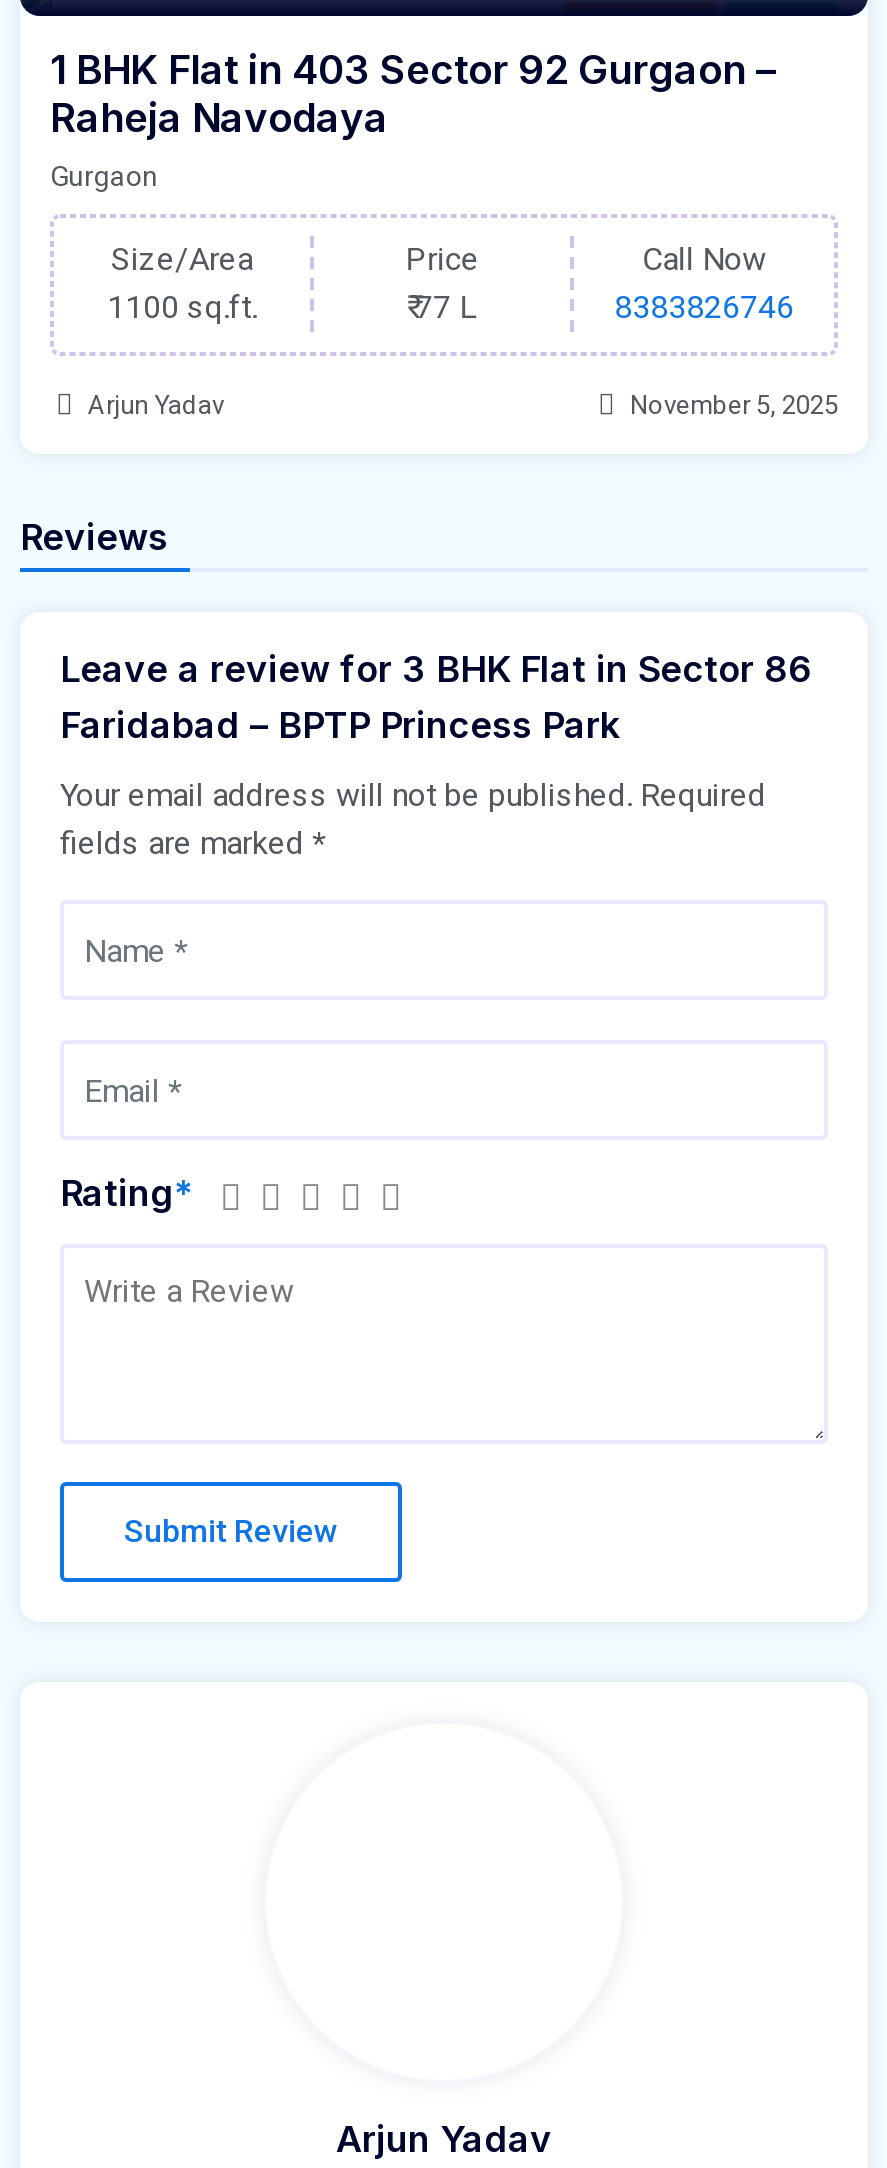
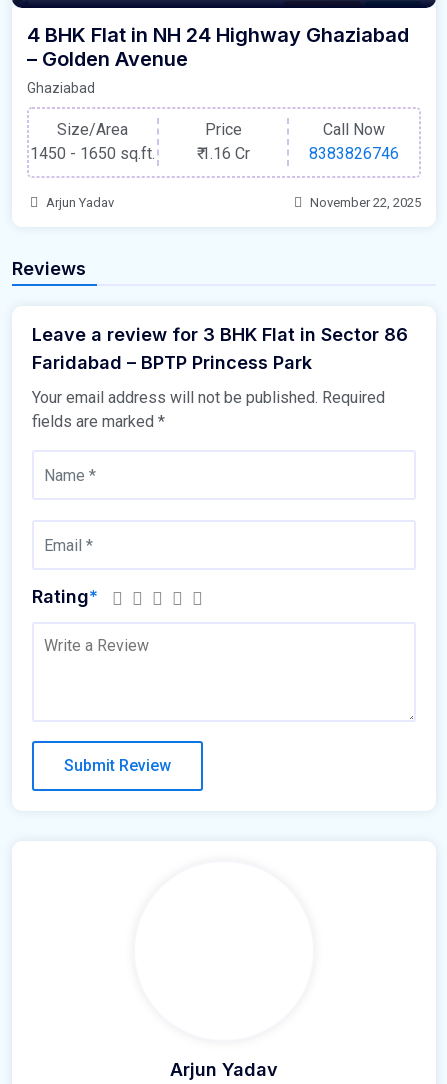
- 1 BHK Flat in 403 Sector 92 Gurgaon –
- Raheja Navodaya
- Gurgaon
+ 4 BHK Flat in NH 24 Highway Ghaziabad
+ – Golden Avenue
+ Ghaziabad

- 1100 sq.ft.
+ 1450 - 1650 sq.ft.

- ₹77 L
+ ₹1.16 Cr

- November 5, 2025
+ November 22, 2025
